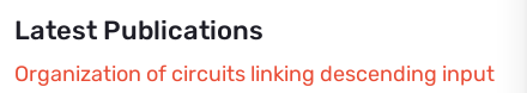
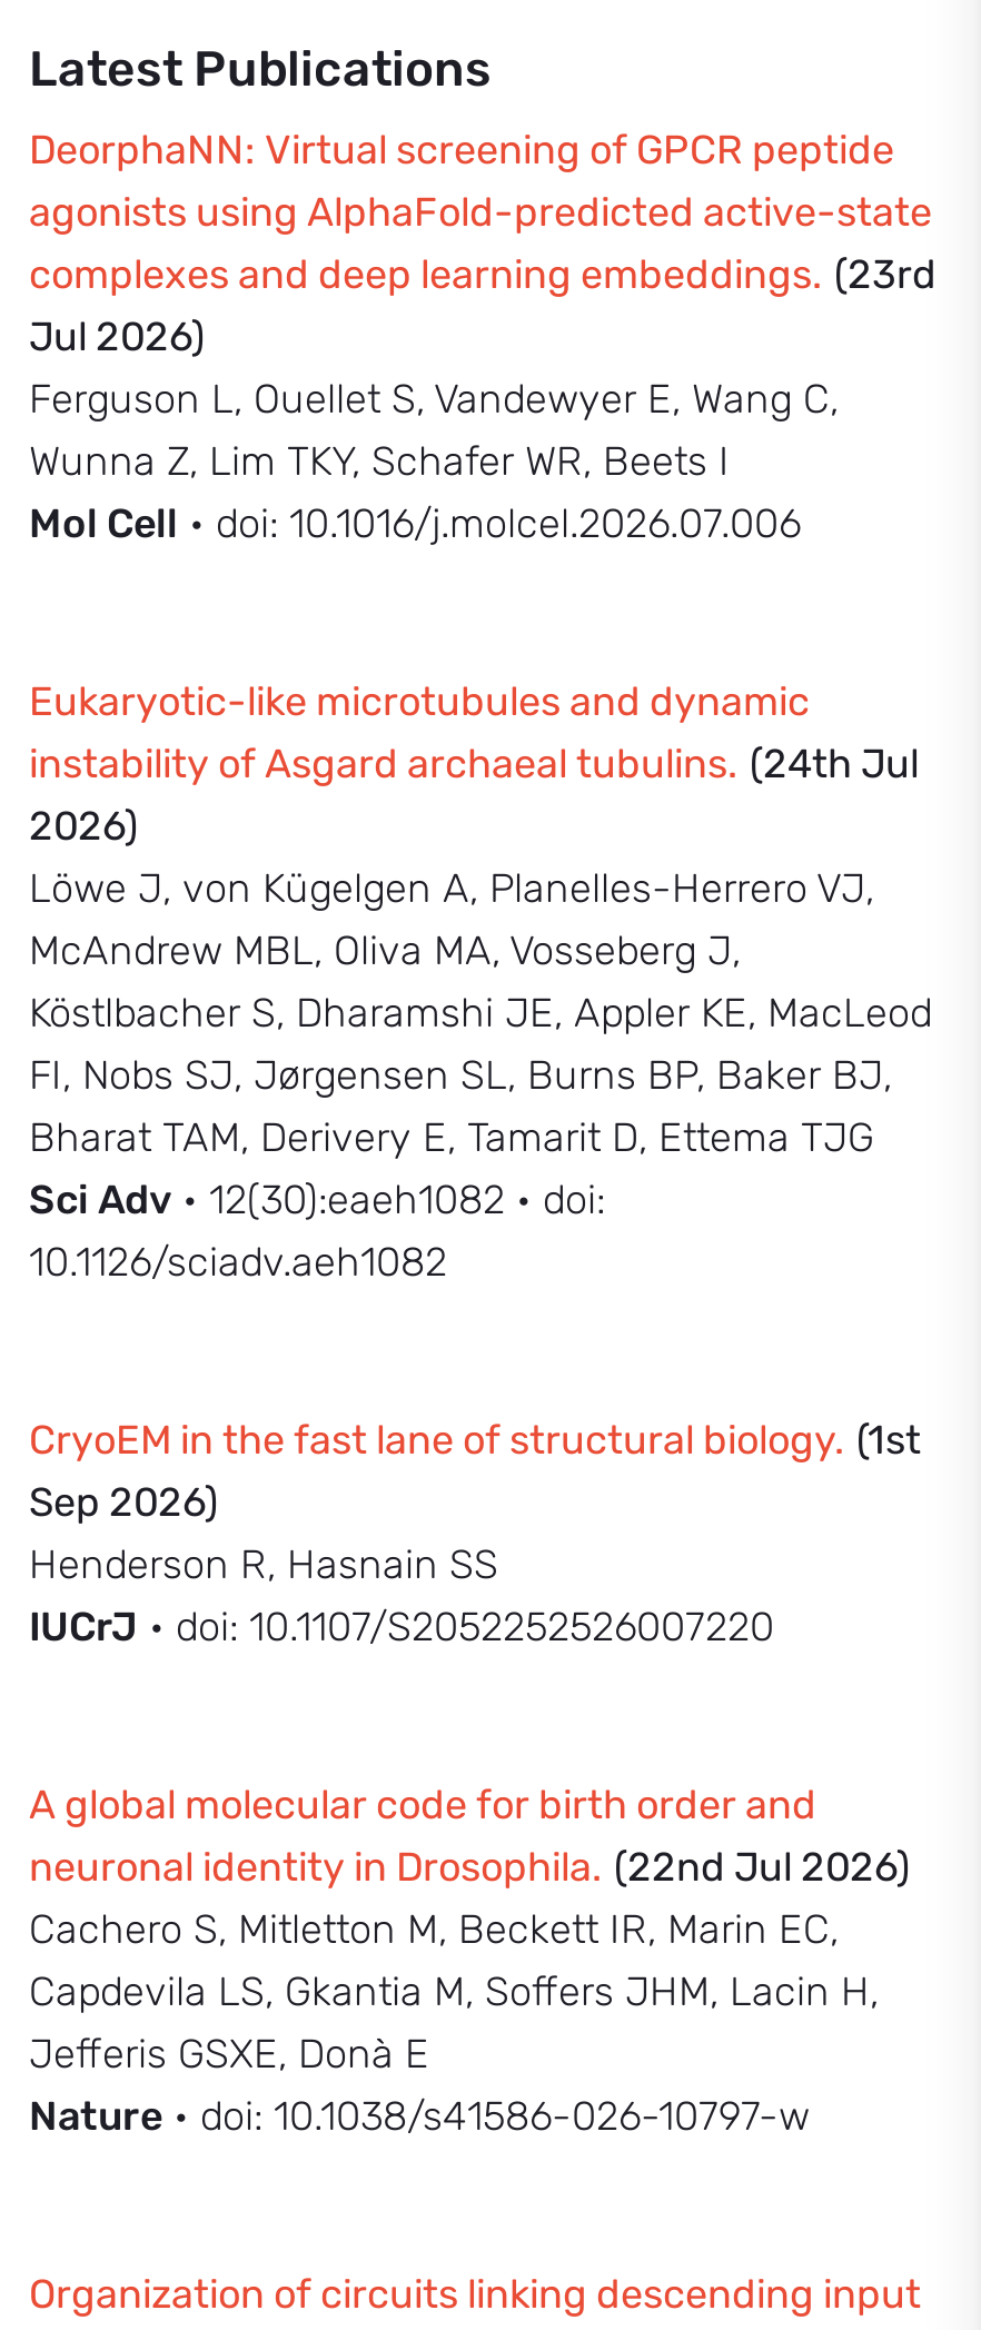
+ DeorphaNN: Virtual screening of GPCR peptide
+ agonists using AlphaFold-predicted active-state
+ complexes and deep learning embeddings. (23rd
+ Jul 2026)
+ Ferguson L, Ouellet S, Vandewyer E, Wang C,
+ Wunna Z, Lim TKY, Schafer WR, Beets I
+ Mol Cell • doi: 10.1016/j.molcel.2026.07.006

+ Eukaryotic-like microtubules and dynamic
+ instability of Asgard archaeal tubulins. (24th Jul
+ 2026)
+ Löwe J, von Kügelgen A, Planelles-Herrero VJ,
+ McAndrew MBL, Oliva MA, Vosseberg J,
+ Köstlbacher S, Dharamshi JE, Appler KE, MacLeod
+ FI, Nobs SJ, Jørgensen SL, Burns BP, Baker BJ,
+ Bharat TAM, Derivery E, Tamarit D, Ettema TJG
+ Sci Adv • 12(30):eaeh1082 • doi:
+ 10.1126/sciadv.aeh1082

+ CryoEM in the fast lane of structural biology. (1st
+ Sep 2026)
+ Henderson R, Hasnain SS
+ IUCrJ • doi: 10.1107/S2052252526007220

+ A global molecular code for birth order and
+ neuronal identity in Drosophila. (22nd Jul 2026)
+ Cachero S, Mitletton M, Beckett IR, Marin EC,
+ Capdevila LS, Gkantia M, Soffers JHM, Lacin H,
+ Jefferis GSXE, Donà E
+ Nature • doi: 10.1038/s41586-026-10797-w
